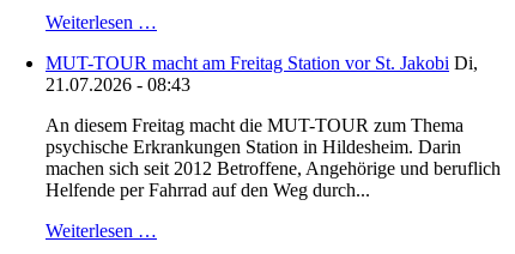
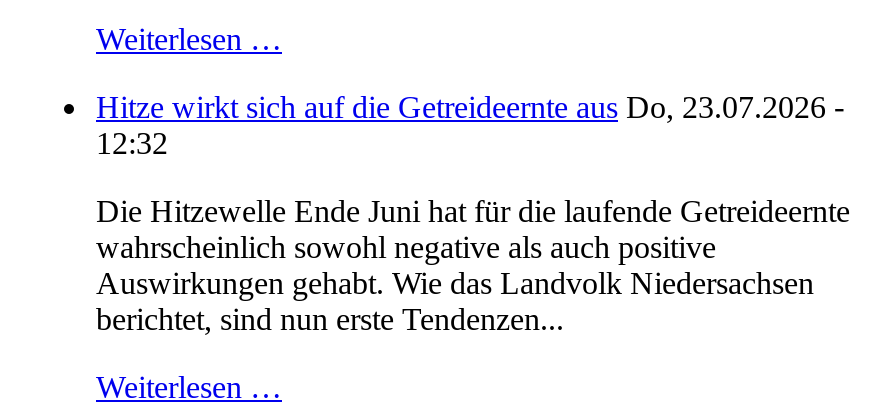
- MUT-TOUR macht am Freitag Station vor St. Jakobi Di,
- 21.07.2026 - 08:43
+ Hitze wirkt sich auf die Getreideernte aus Do, 23.07.2026 -
+ 12:32

- An diesem Freitag macht die MUT-TOUR zum Thema
- psychische Erkrankungen Station in Hildesheim. Darin
- machen sich seit 2012 Betroffene, Angehörige und beruflich
- Helfende per Fahrrad auf den Weg durch...
+ Die Hitzewelle Ende Juni hat für die laufende Getreideernte
+ wahrscheinlich sowohl negative als auch positive
+ Auswirkungen gehabt. Wie das Landvolk Niedersachsen
+ berichtet, sind nun erste Tendenzen...
